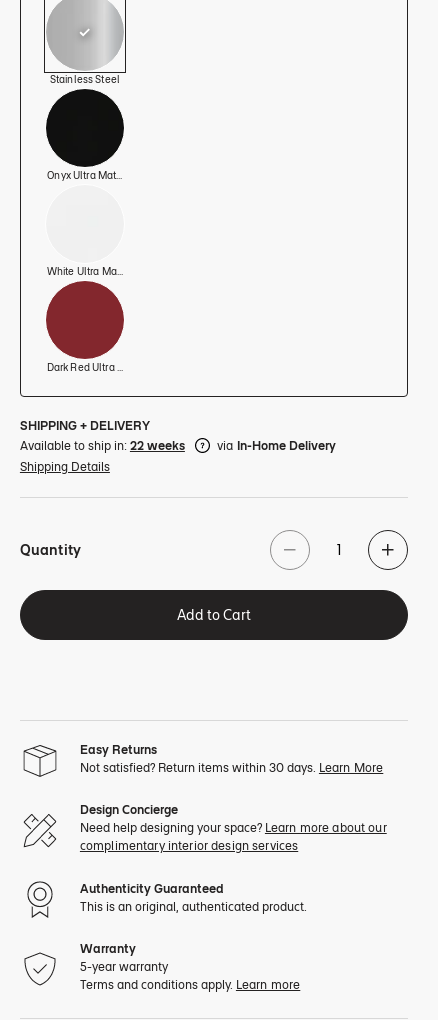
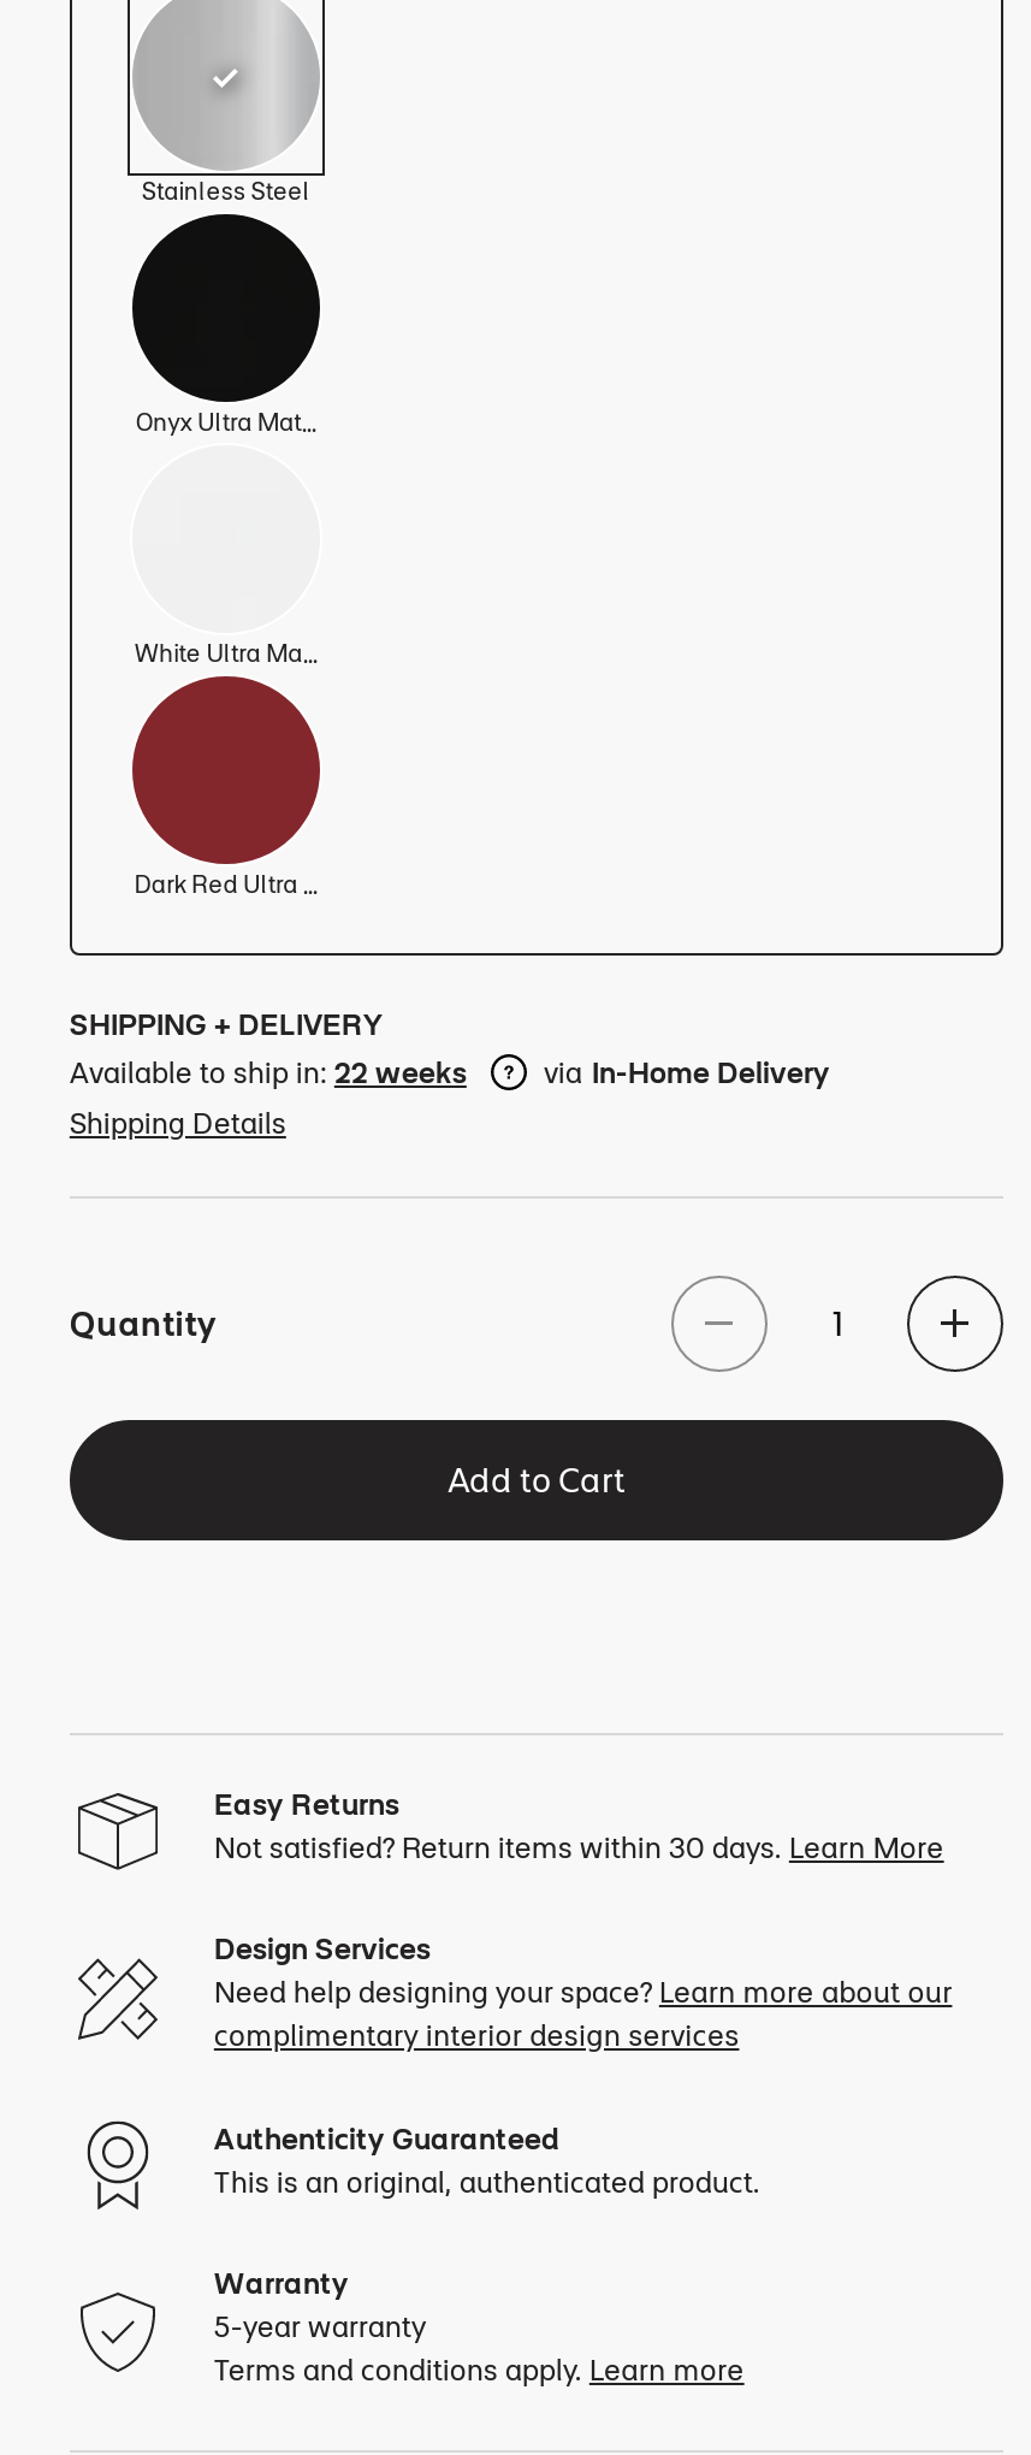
- Design Concierge
+ Design Services
